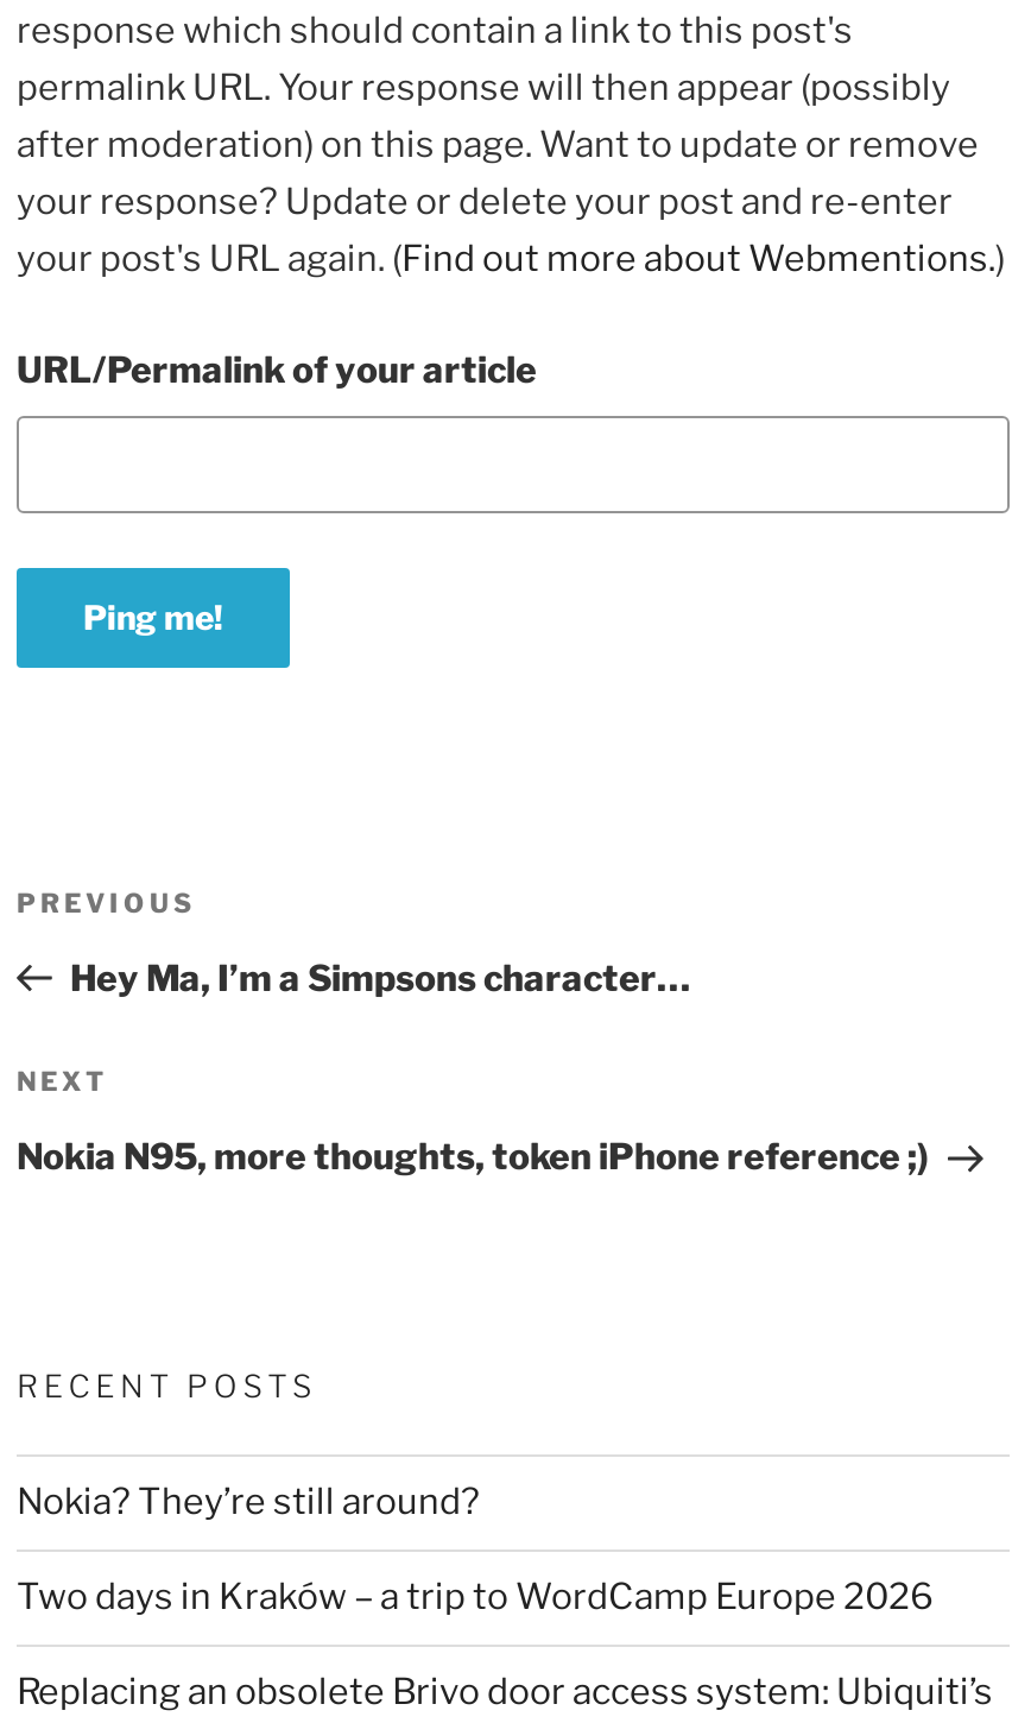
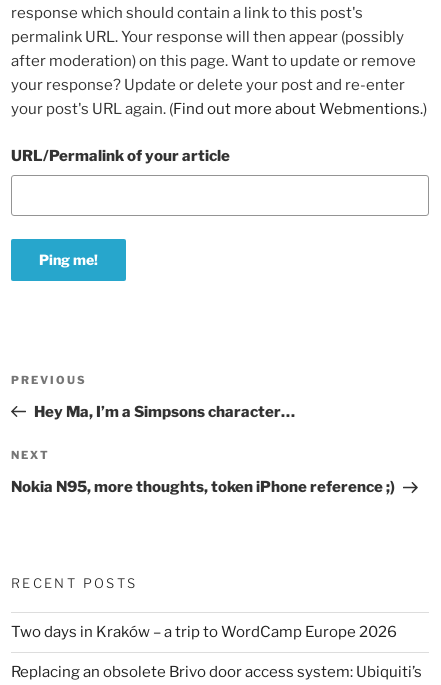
- Nokia? They’re still around?
